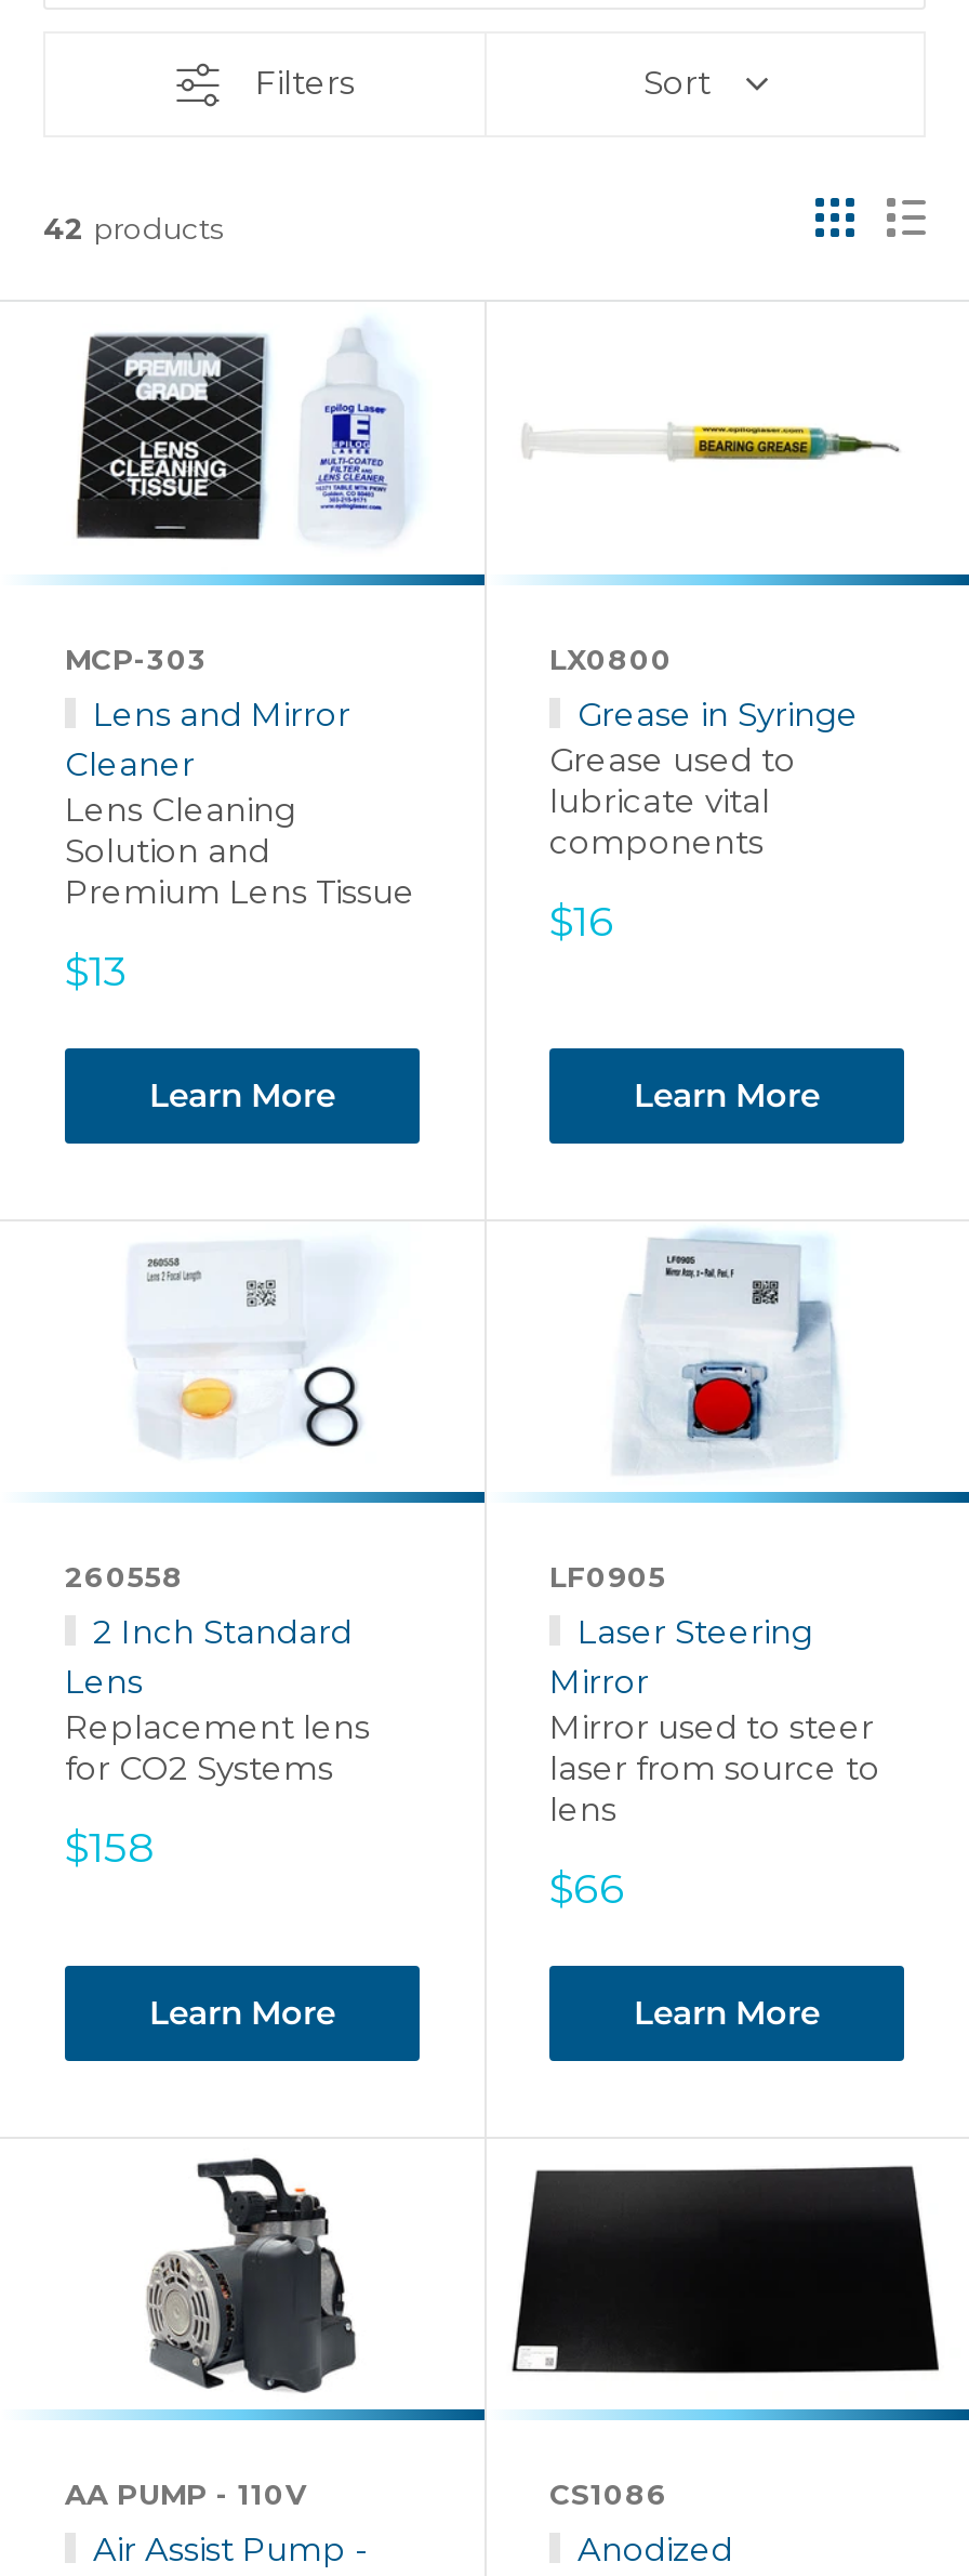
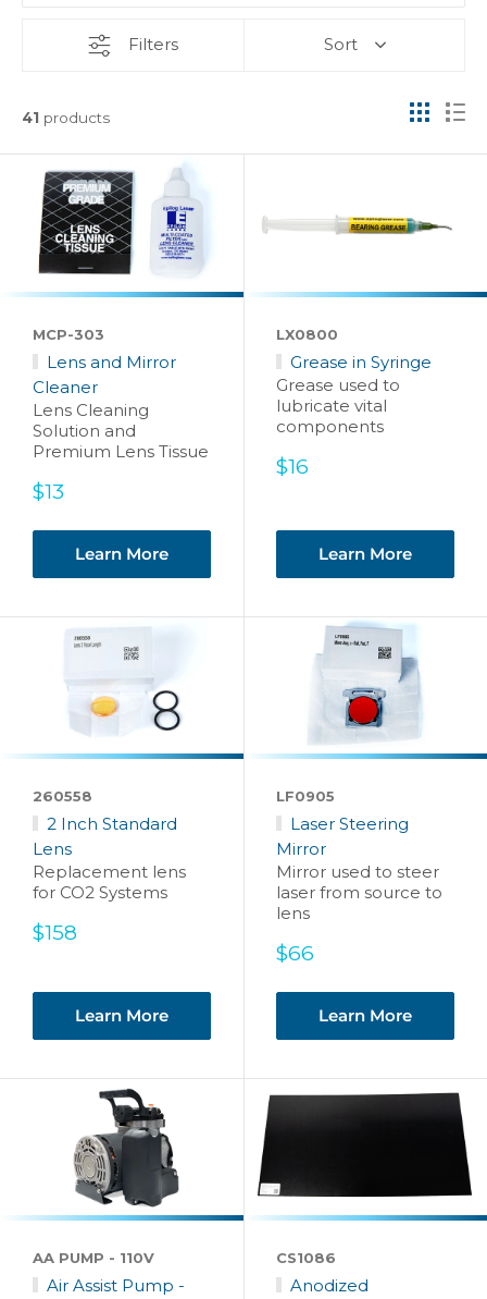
- 42 products
+ 41 products
